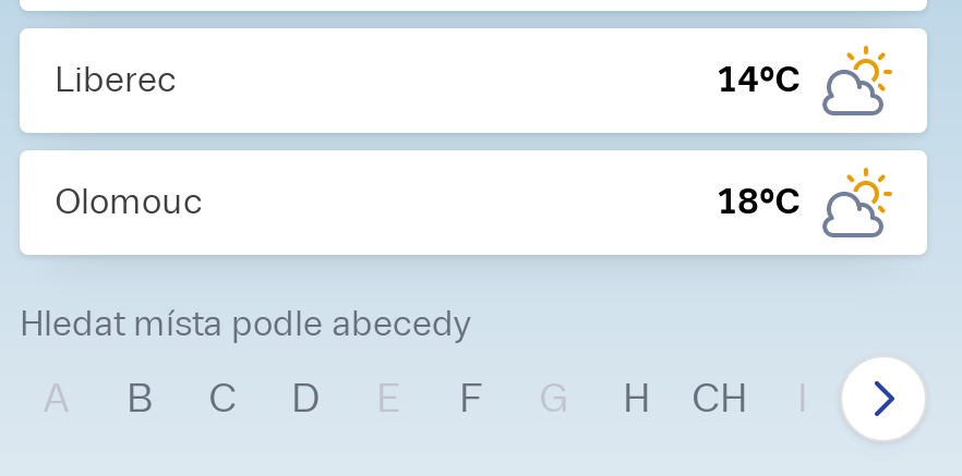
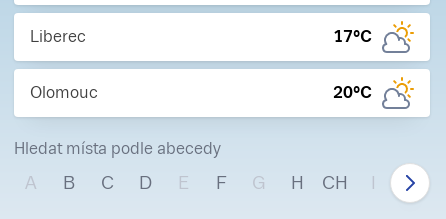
- 14°C
+ 17°C

- 18°C
+ 20°C
